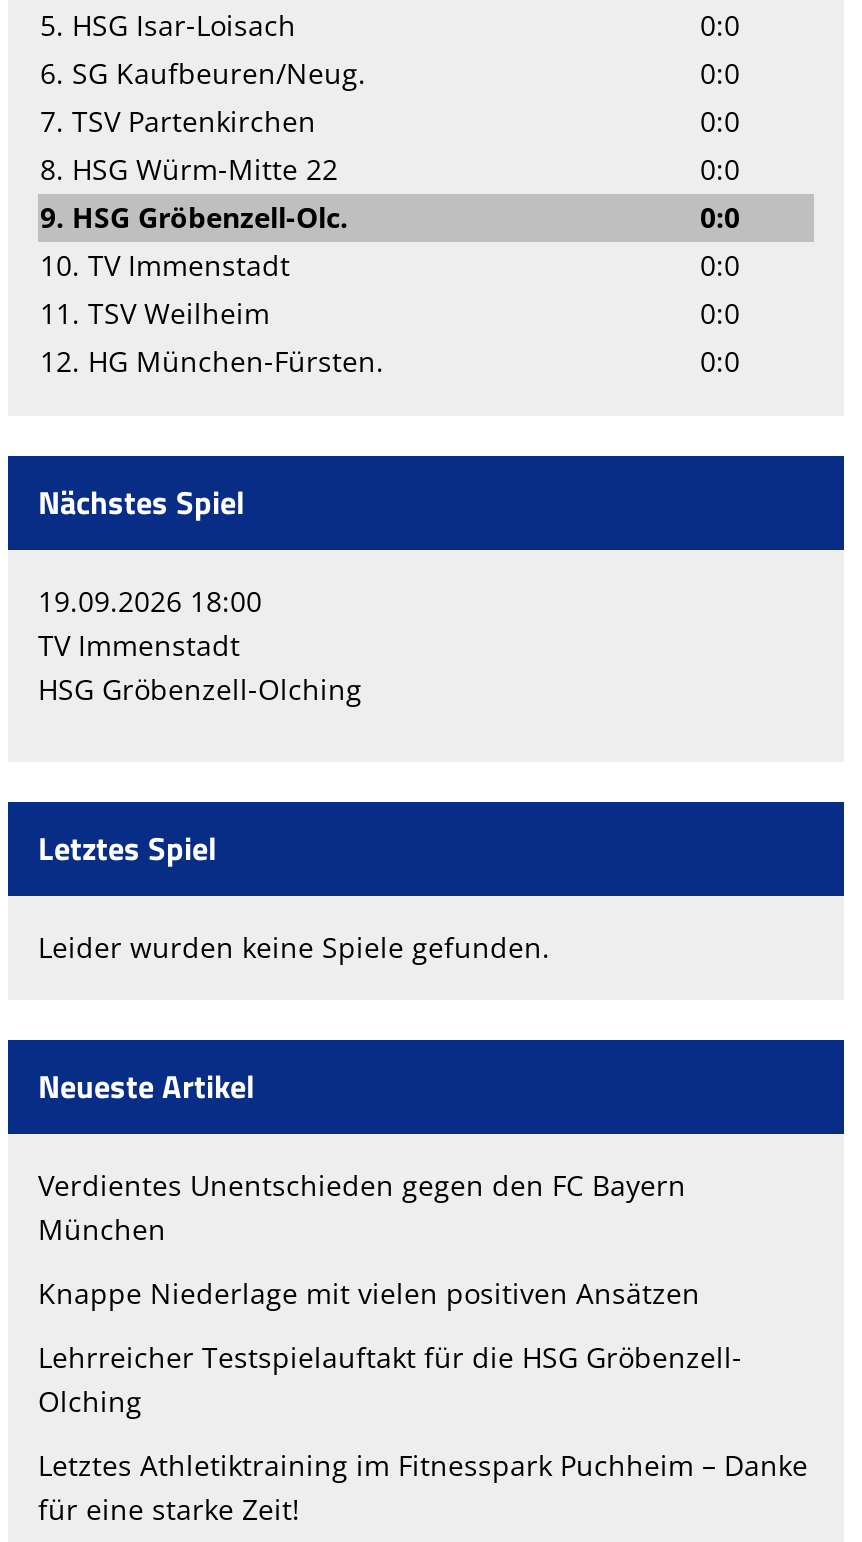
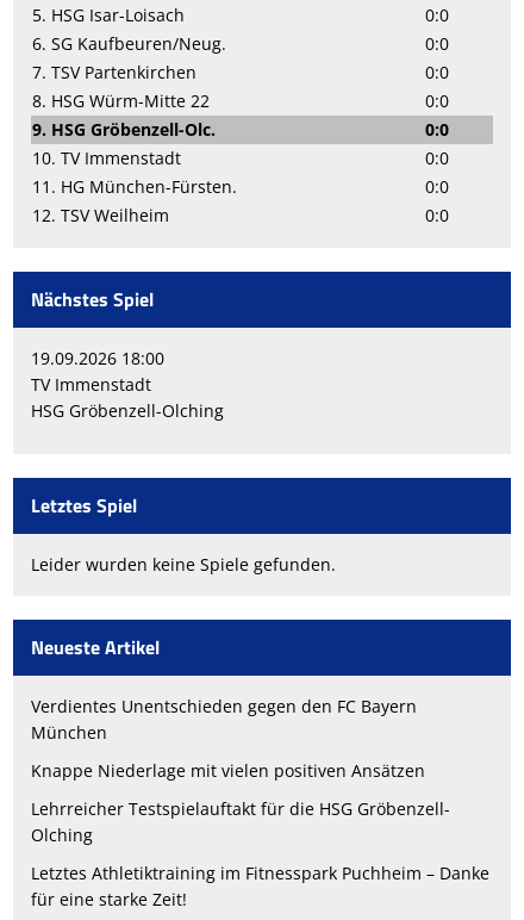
- 11. TSV Weilheim
+ 11. HG München-Fürsten.

- 12. HG München-Fürsten.
+ 12. TSV Weilheim
